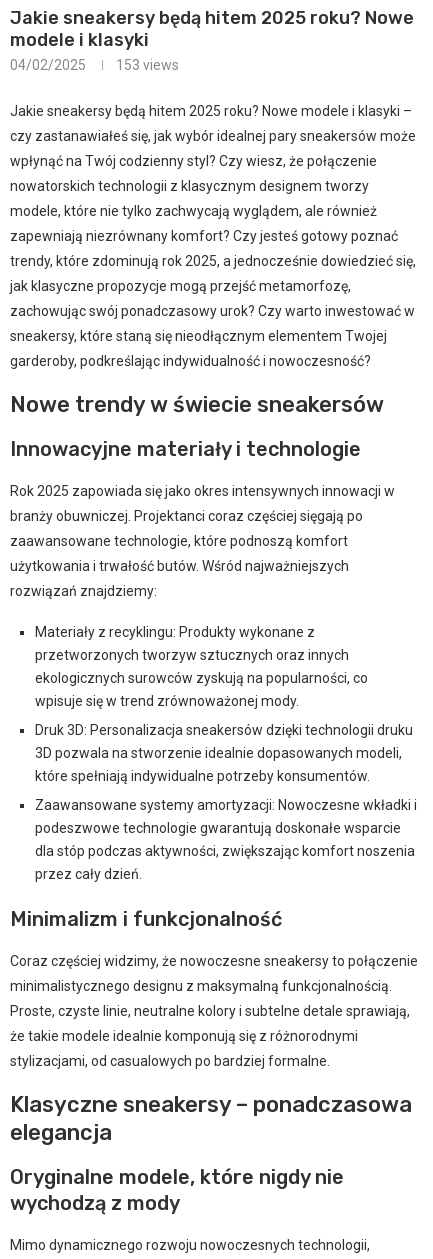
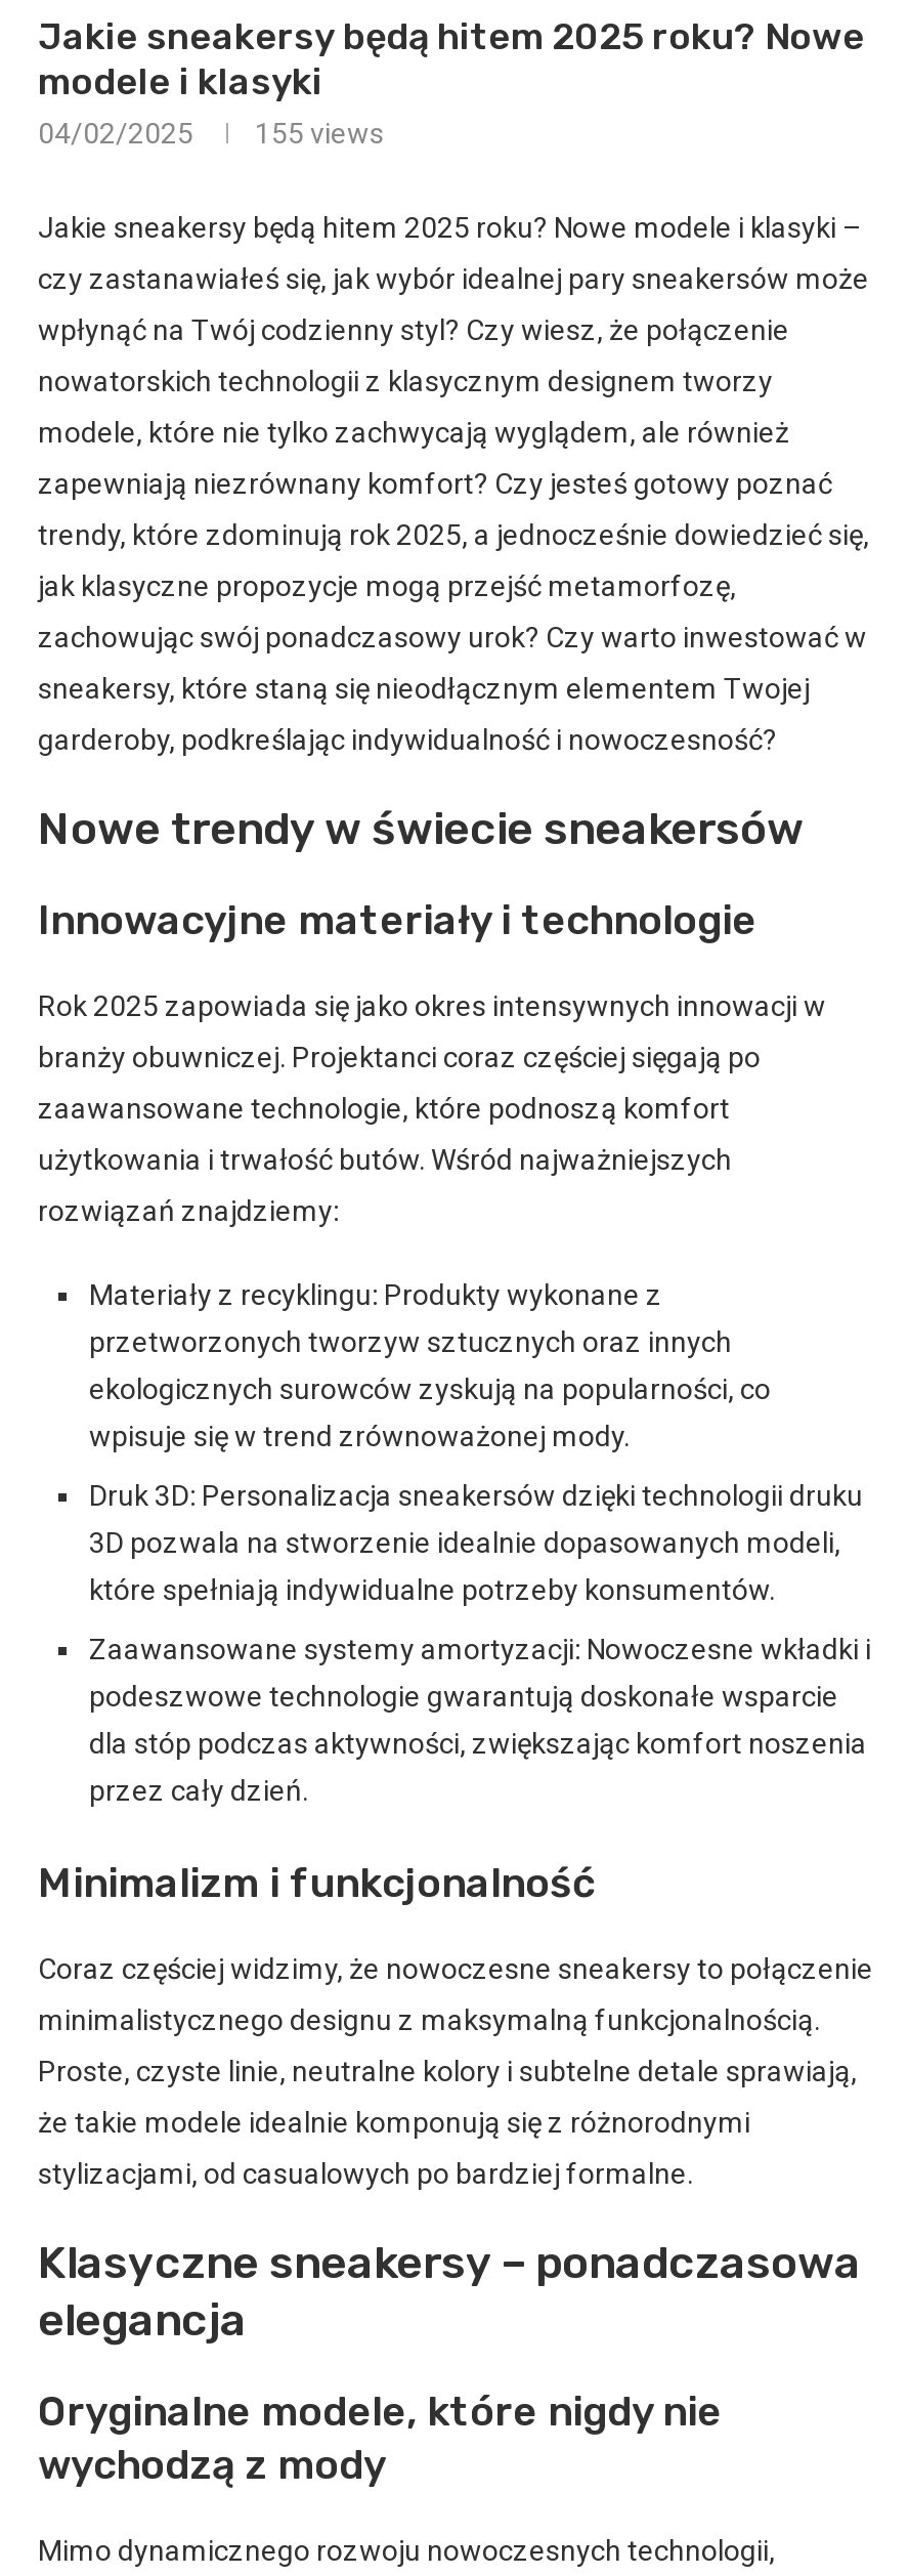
- 04/02/2025 153 views
+ 04/02/2025 155 views
